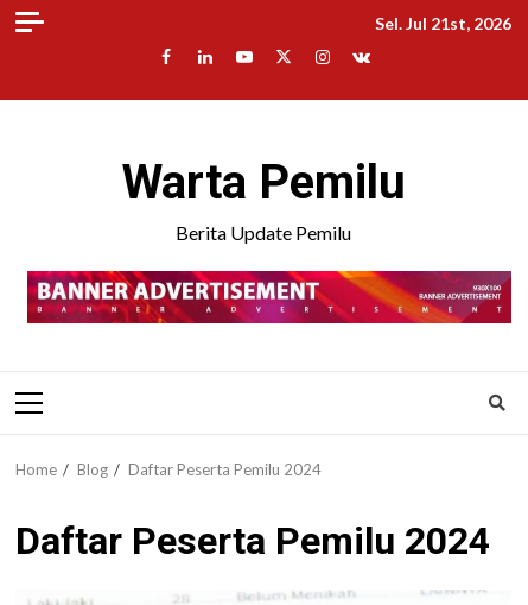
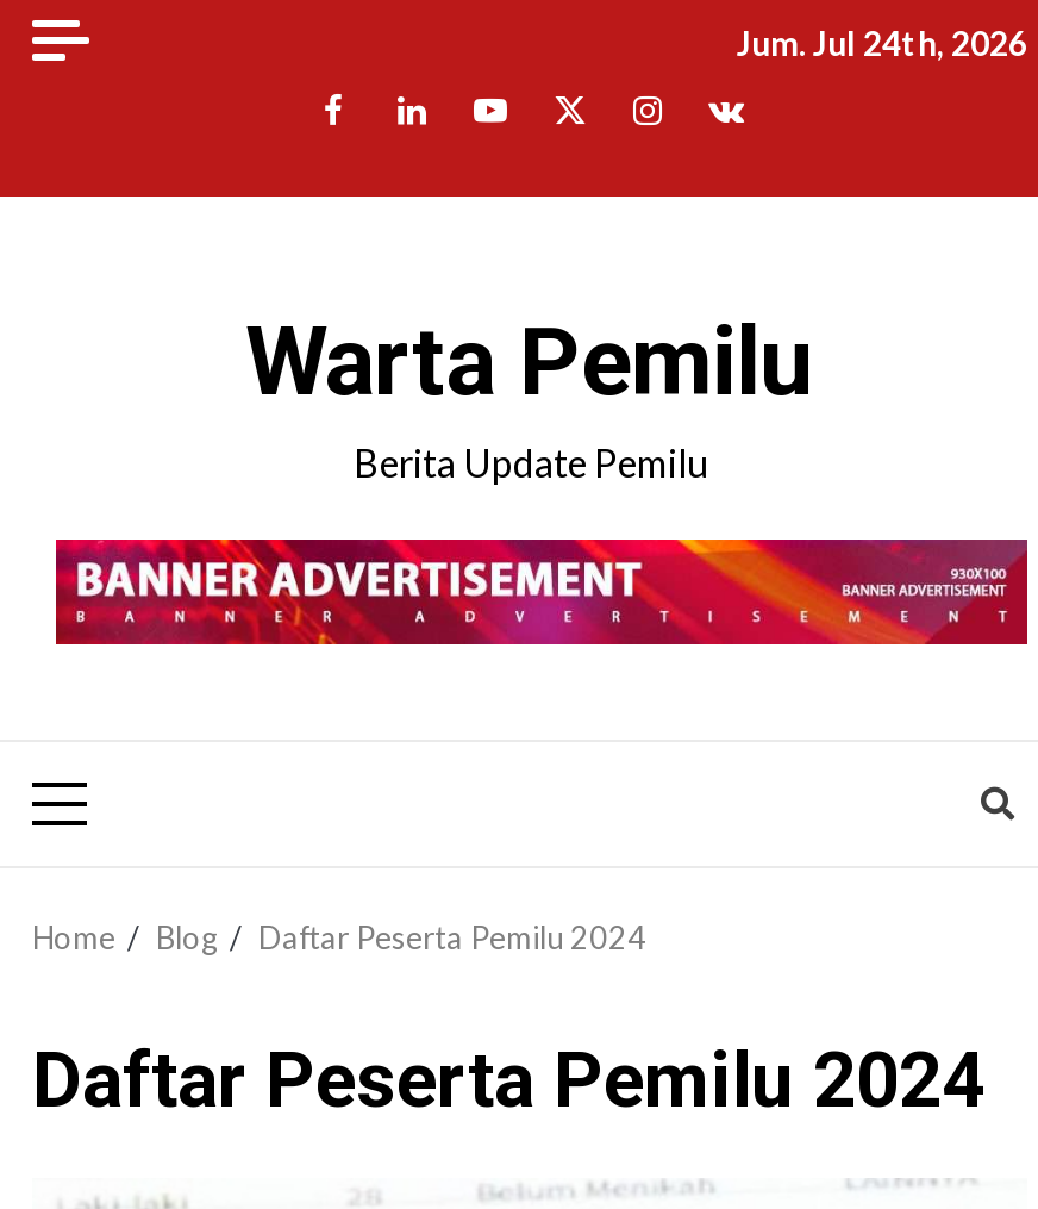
- Sel. Jul 21st, 2026
+ Jum. Jul 24th, 2026
